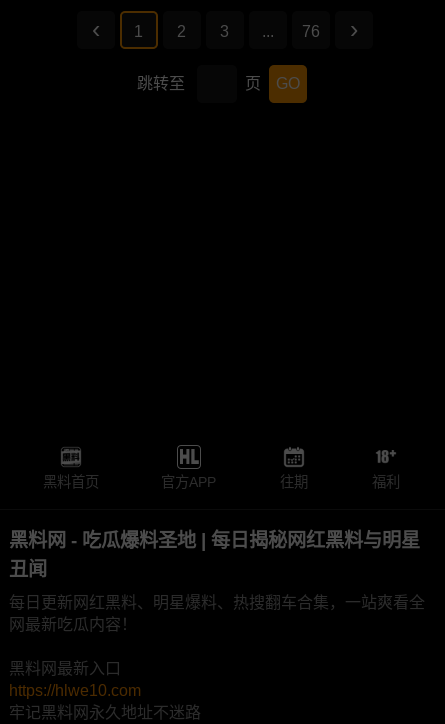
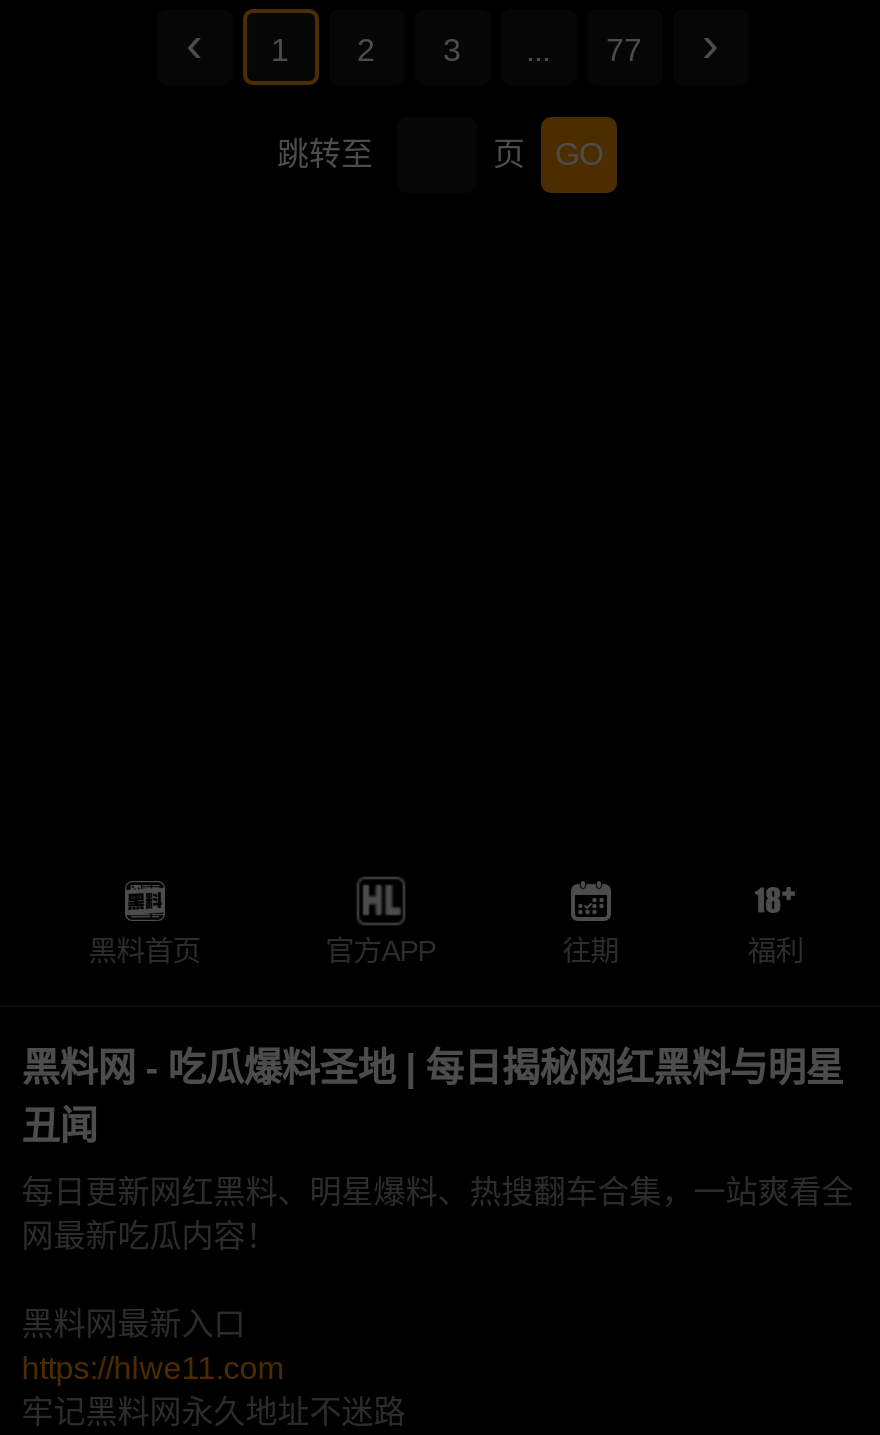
- 76
+ 77

- https://hlwe10.com
+ https://hlwe11.com
